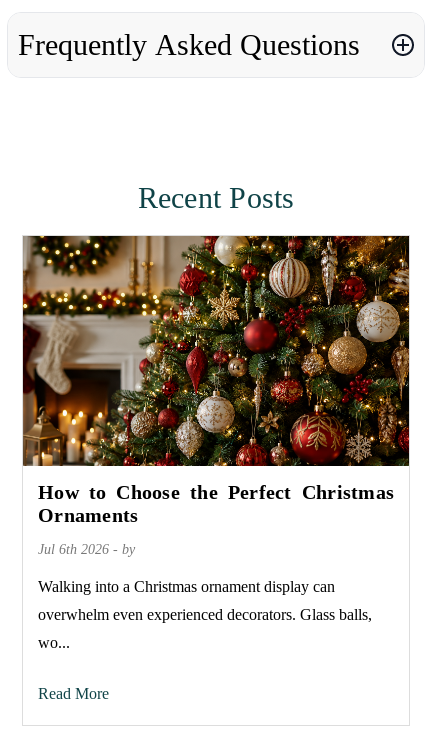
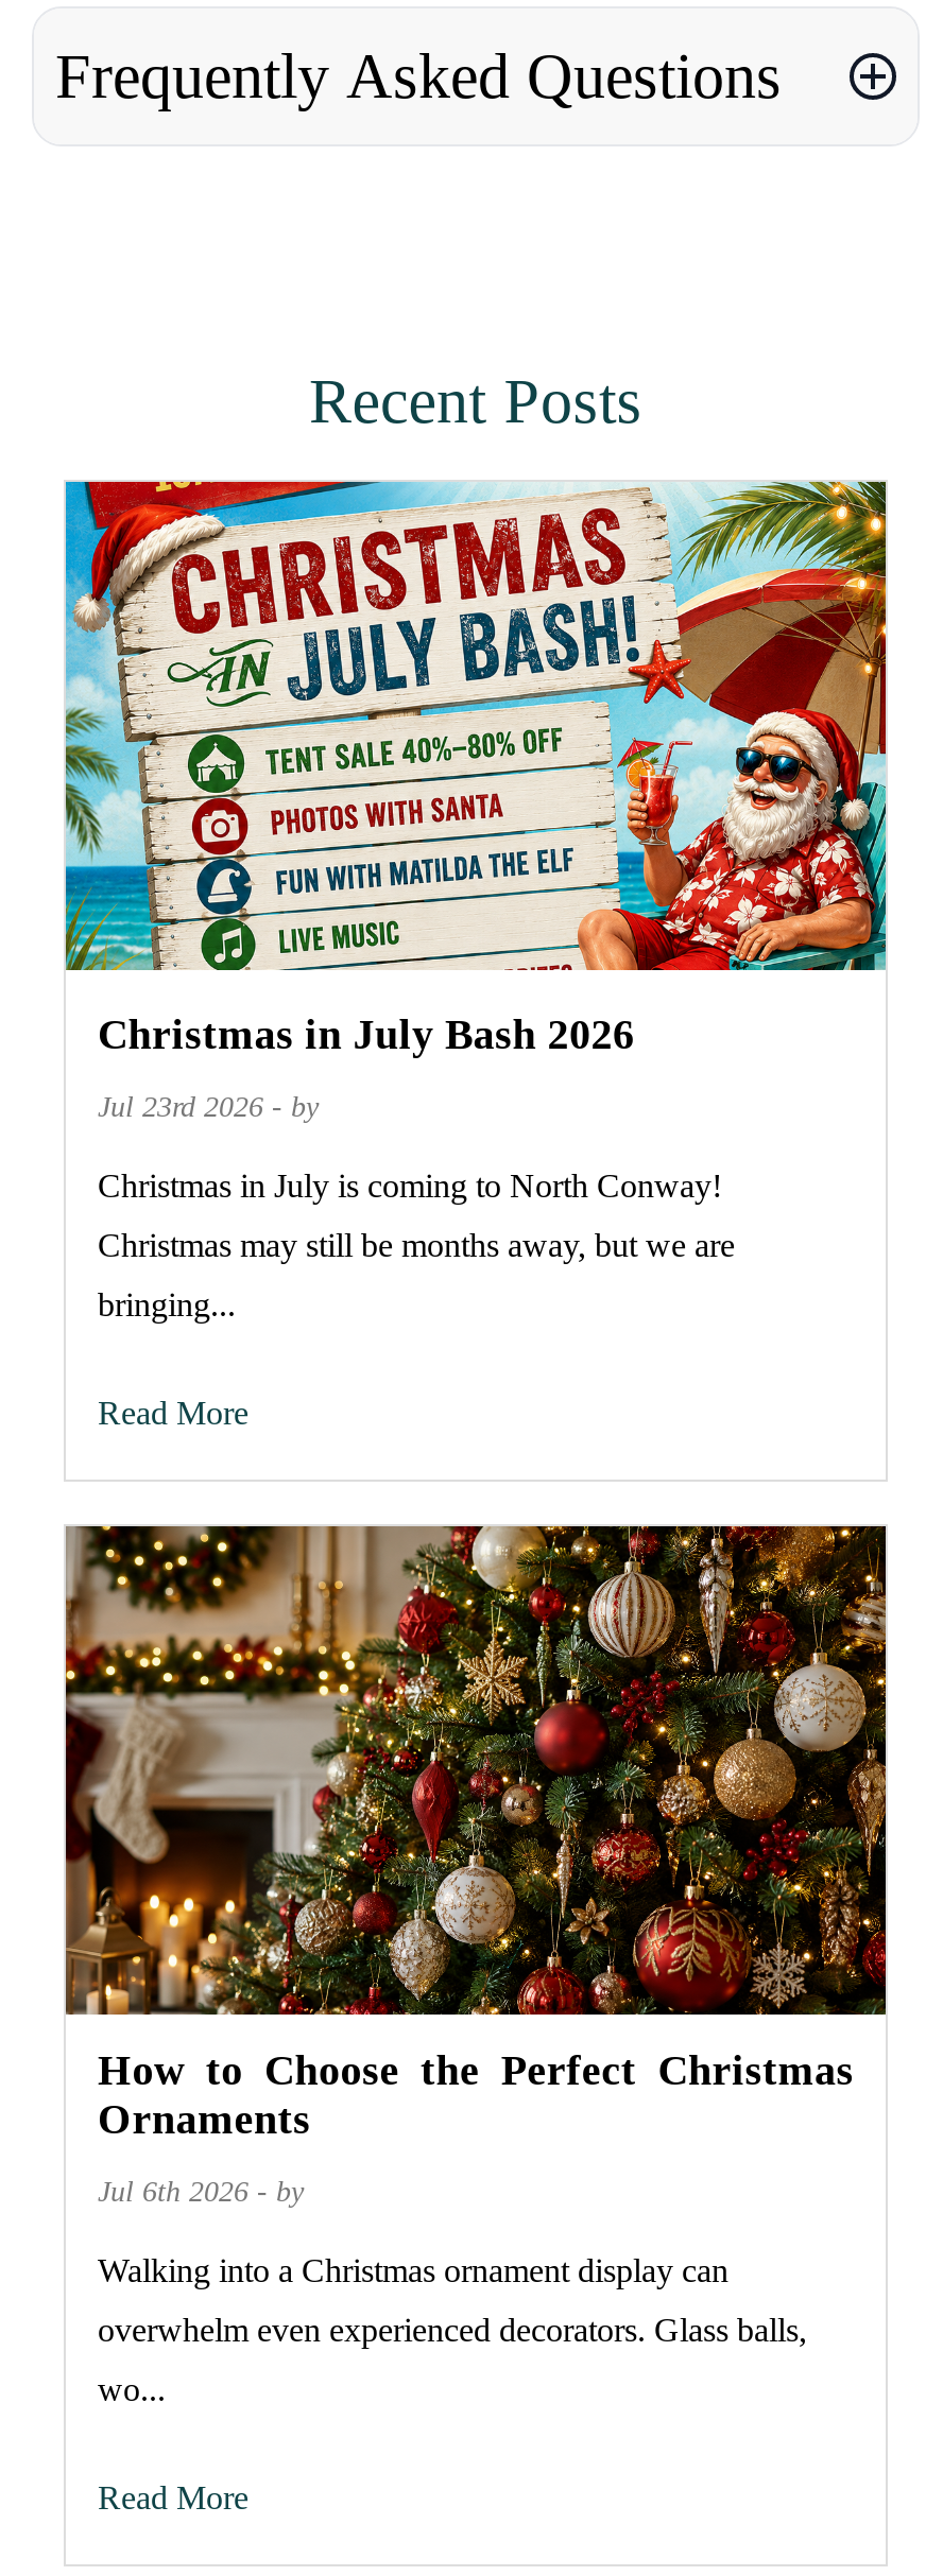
+ [image]
+ Christmas in July Bash 2026
+ Jul 23rd 2026 - by
+ Christmas in July is coming to North Conway!
+ Christmas may still be months away, but we are
+ bringing...
+ Read More
